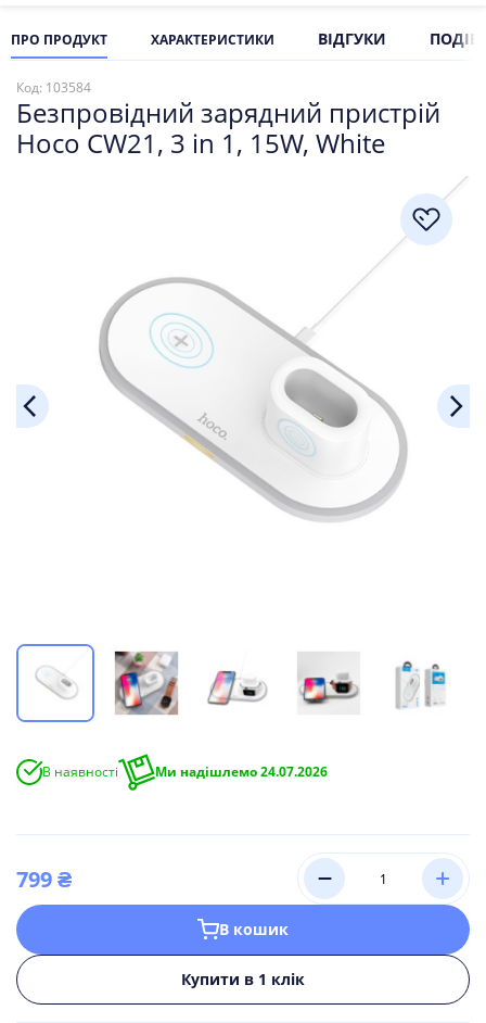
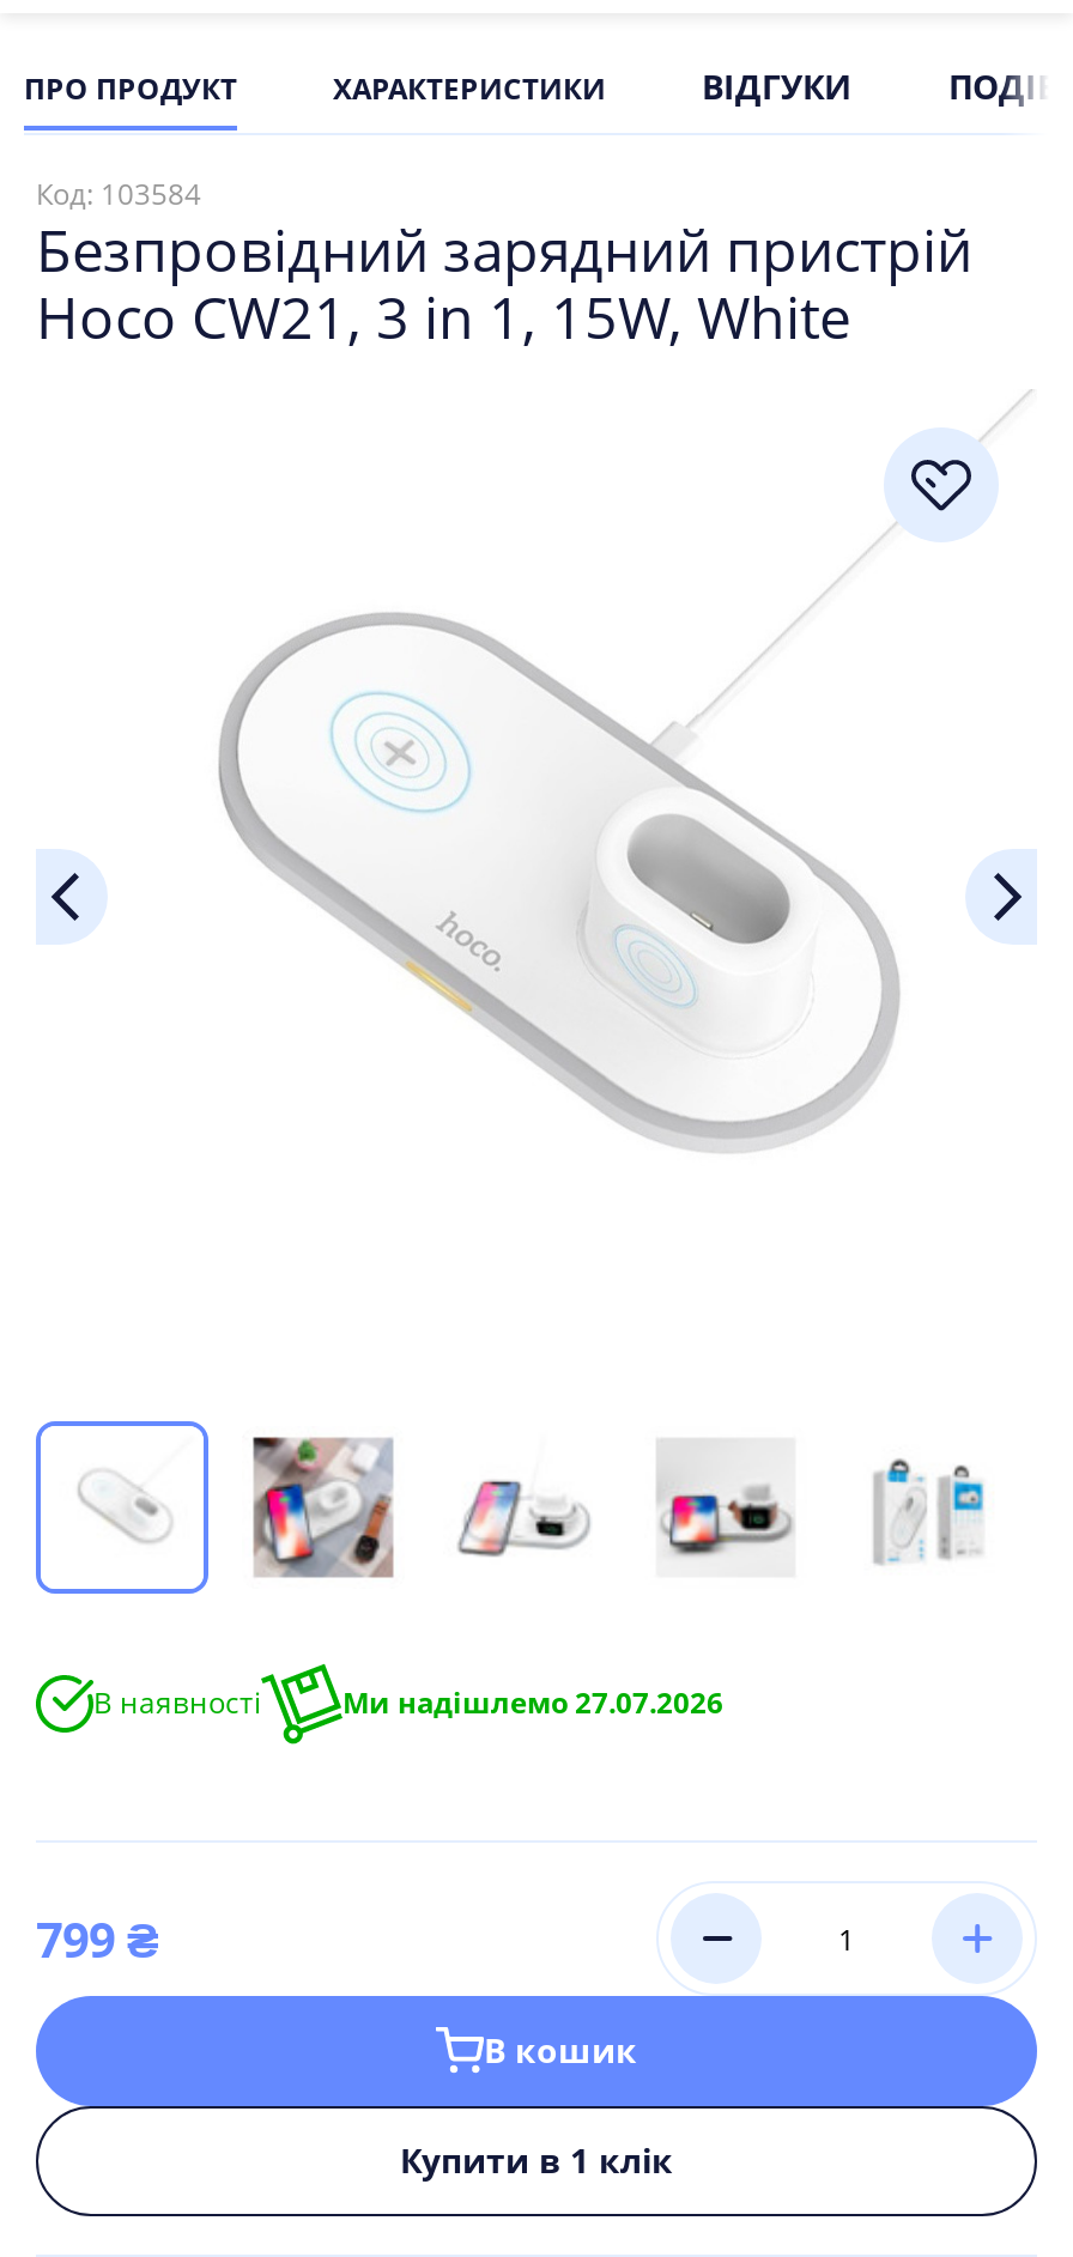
- Ми надішлемо 24.07.2026
+ Ми надішлемо 27.07.2026
